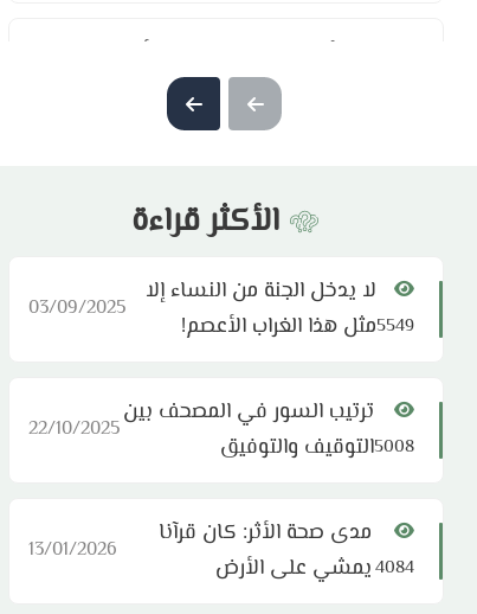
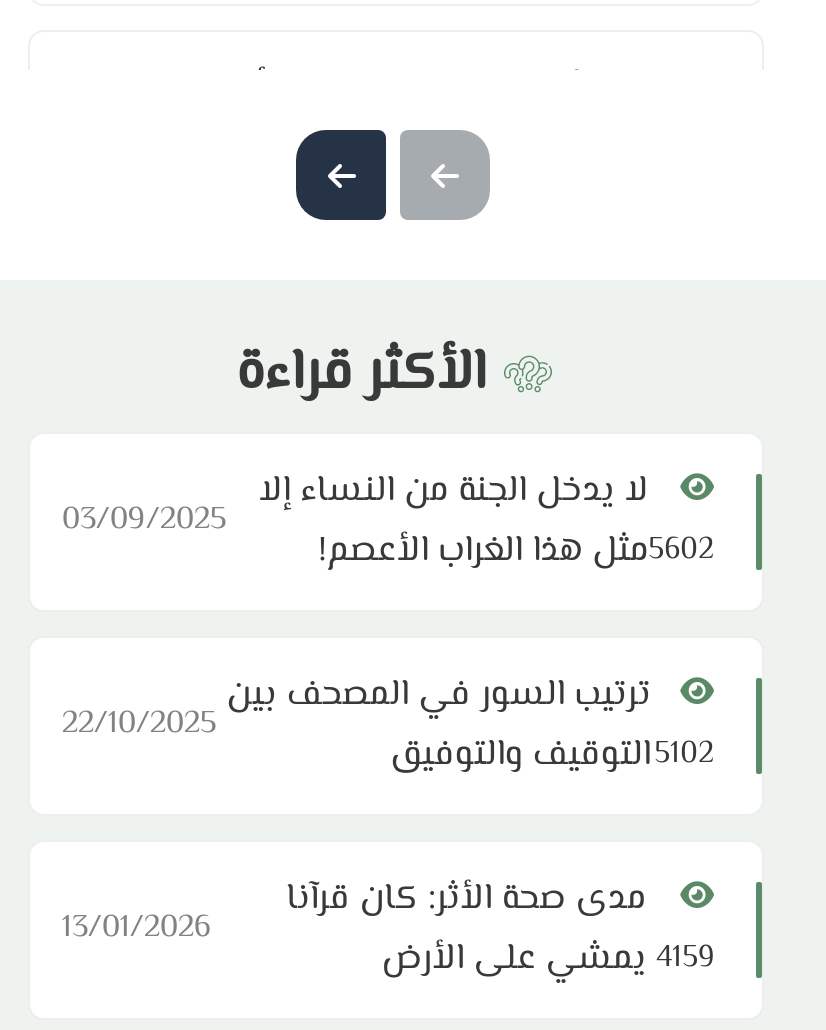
- 5549 مثل هذا الغراب الأعصم!
+ 5602 مثل هذا الغراب الأعصم!

- 5008 التوقيف والتوفيق
+ 5102 التوقيف والتوفيق

- 4084 يمشي على الأرض
+ 4159 يمشي على الأرض
